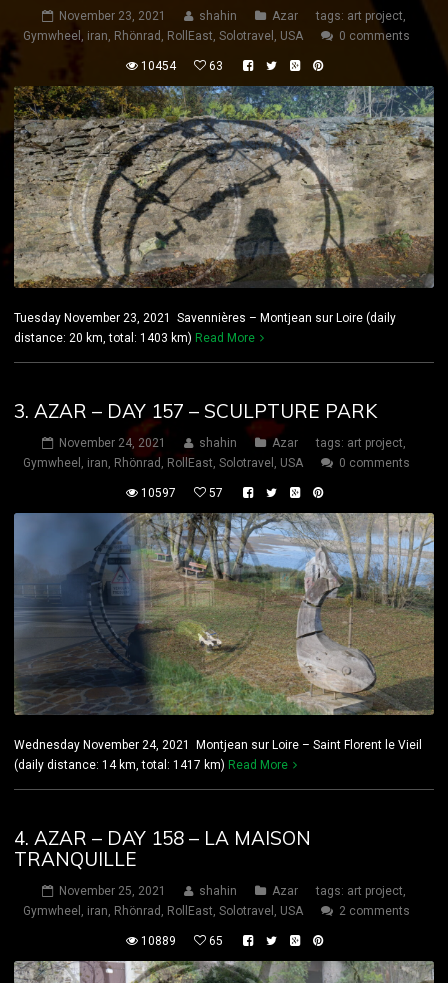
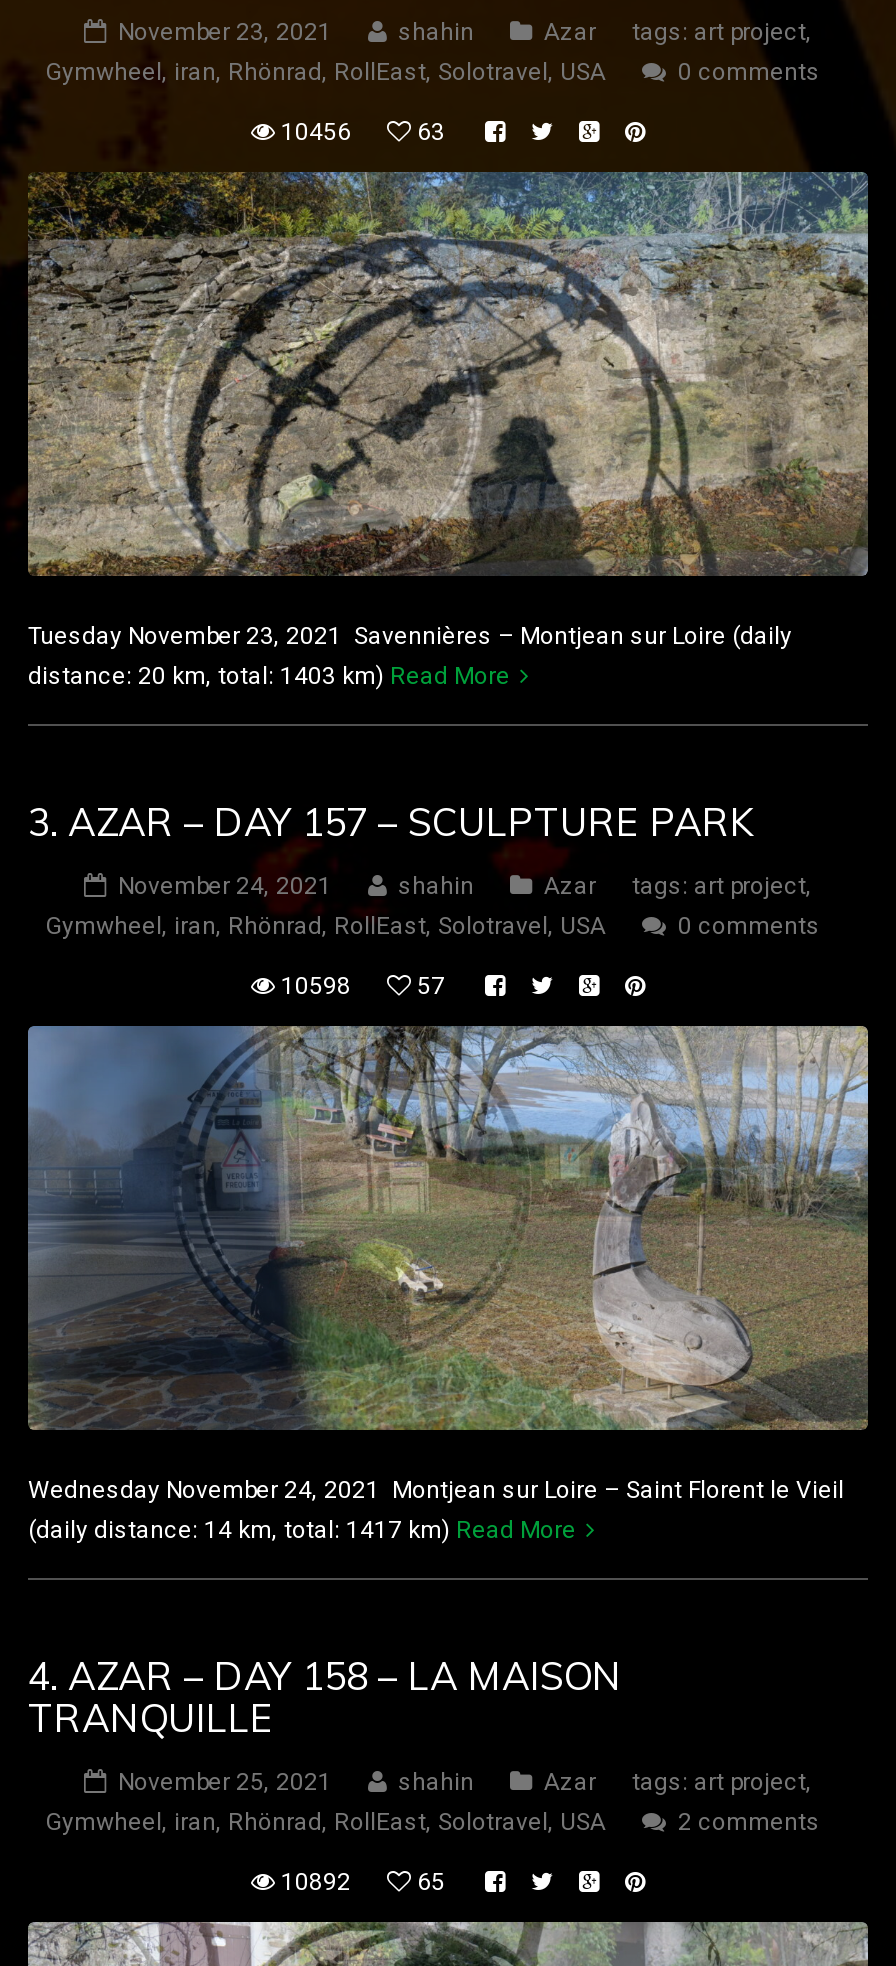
- 10454
+ 10456

- 10597
+ 10598

- 10889
+ 10892
